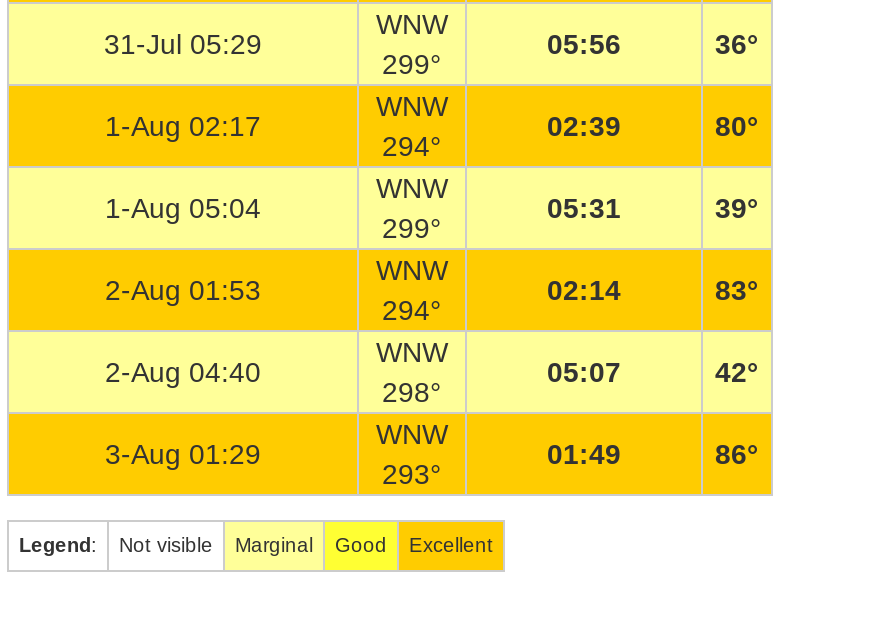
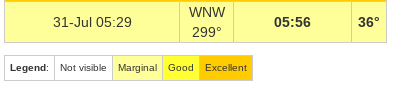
- [image]
- 1-Aug 02:17

- [image]
- 02:39
- 80°
- 1-Aug 05:04

- WNW
- 294°

- WNW
- 299°

- 05:31
- 39°
- 2-Aug 01:53

- WNW
- 294°

- 02:14
- 83°
- 2-Aug 04:40

- WNW
- 298°

- 05:07
- 42°
- 3-Aug 01:29

- WNW
- 293°

- 01:49
- 86°
